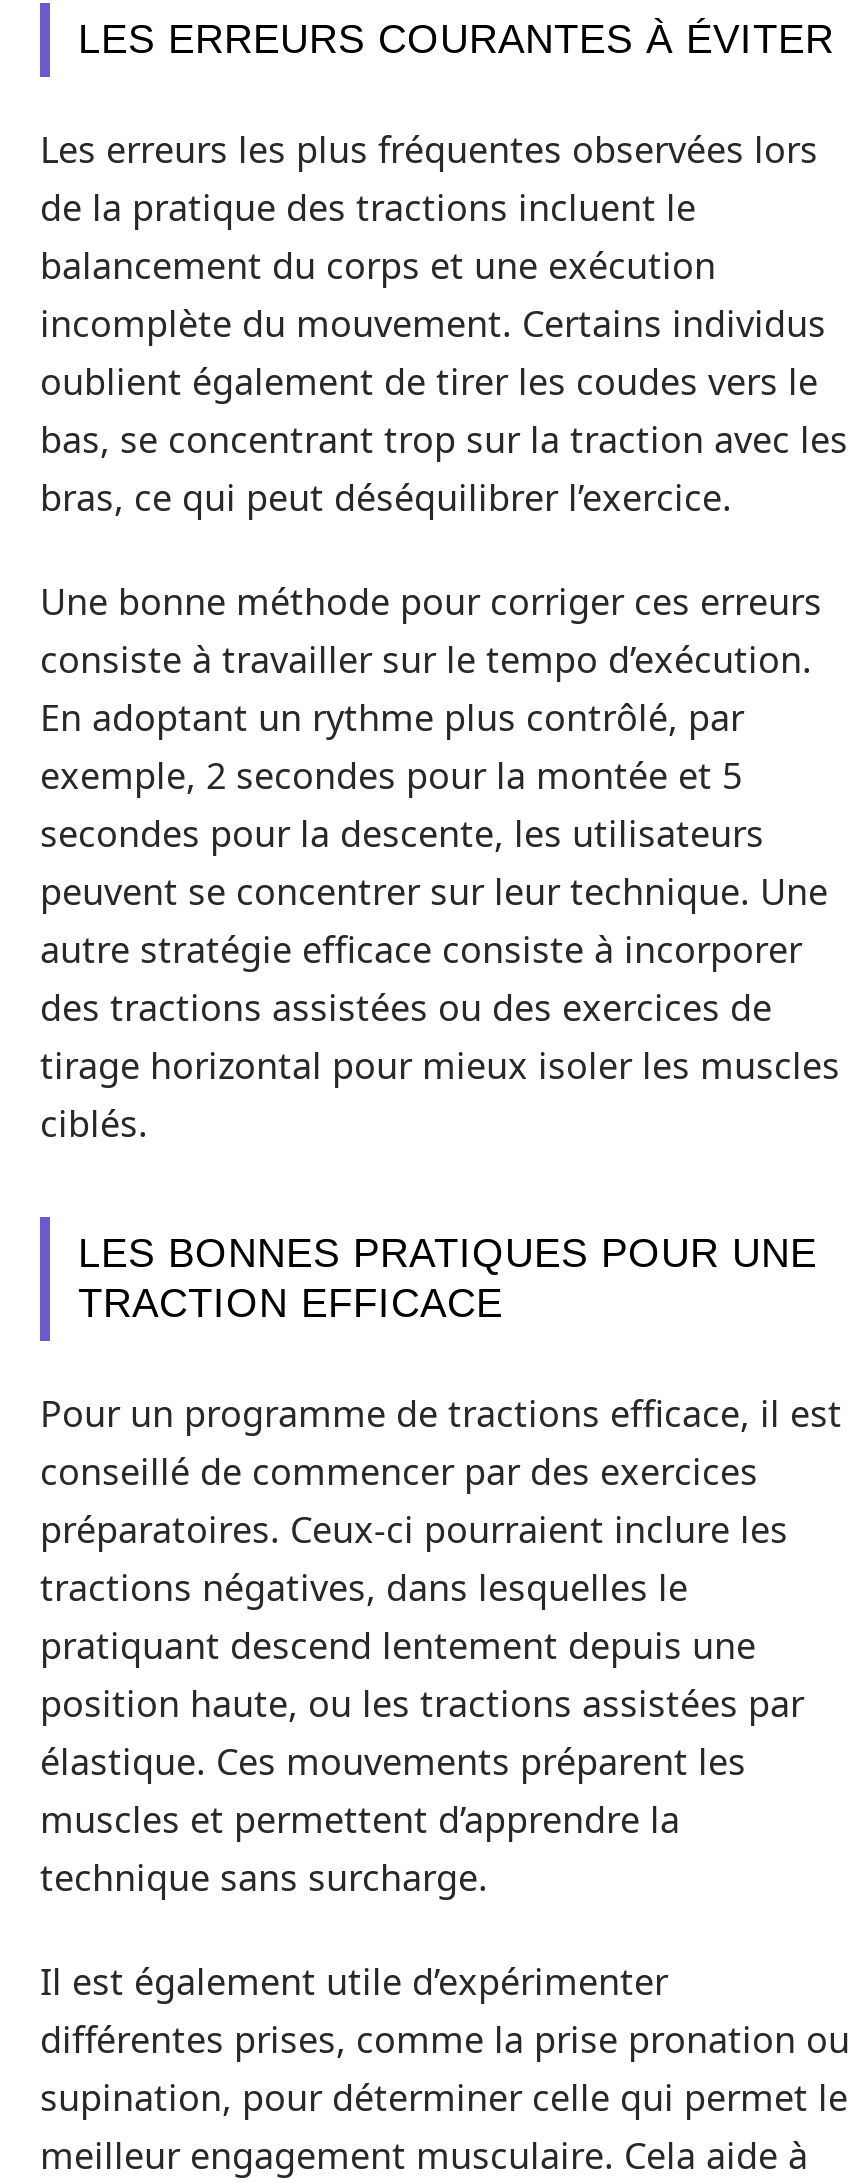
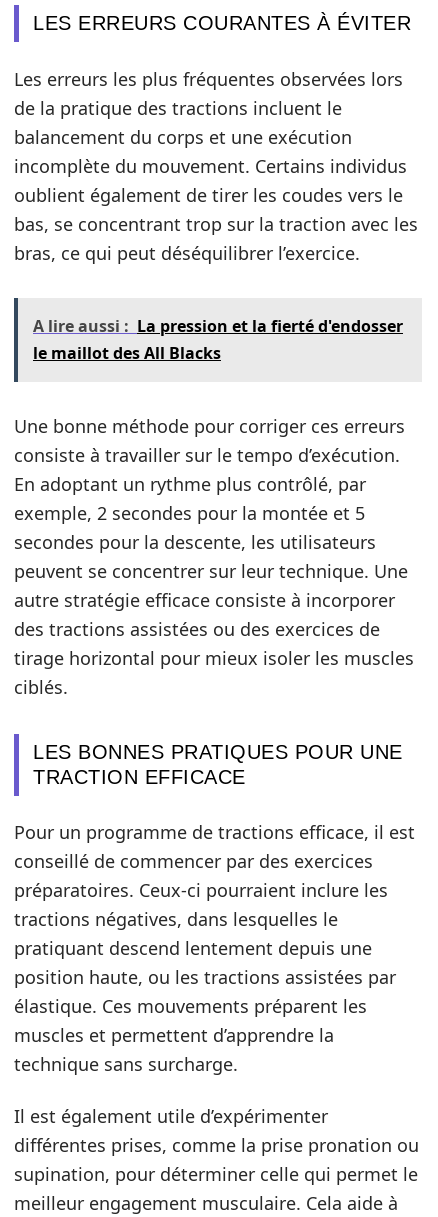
+ [image]
+ A lire aussi : La pression et la fierté d'endosser
+ le maillot des All Blacks
